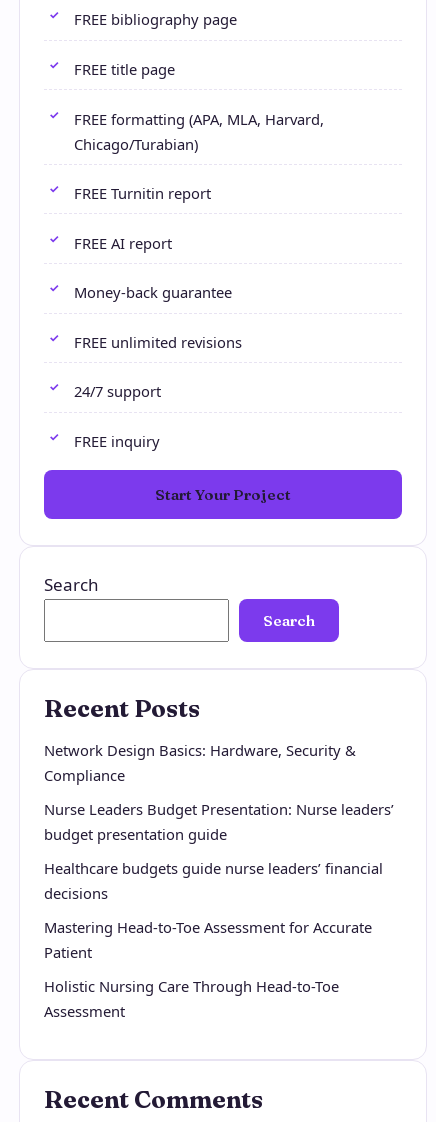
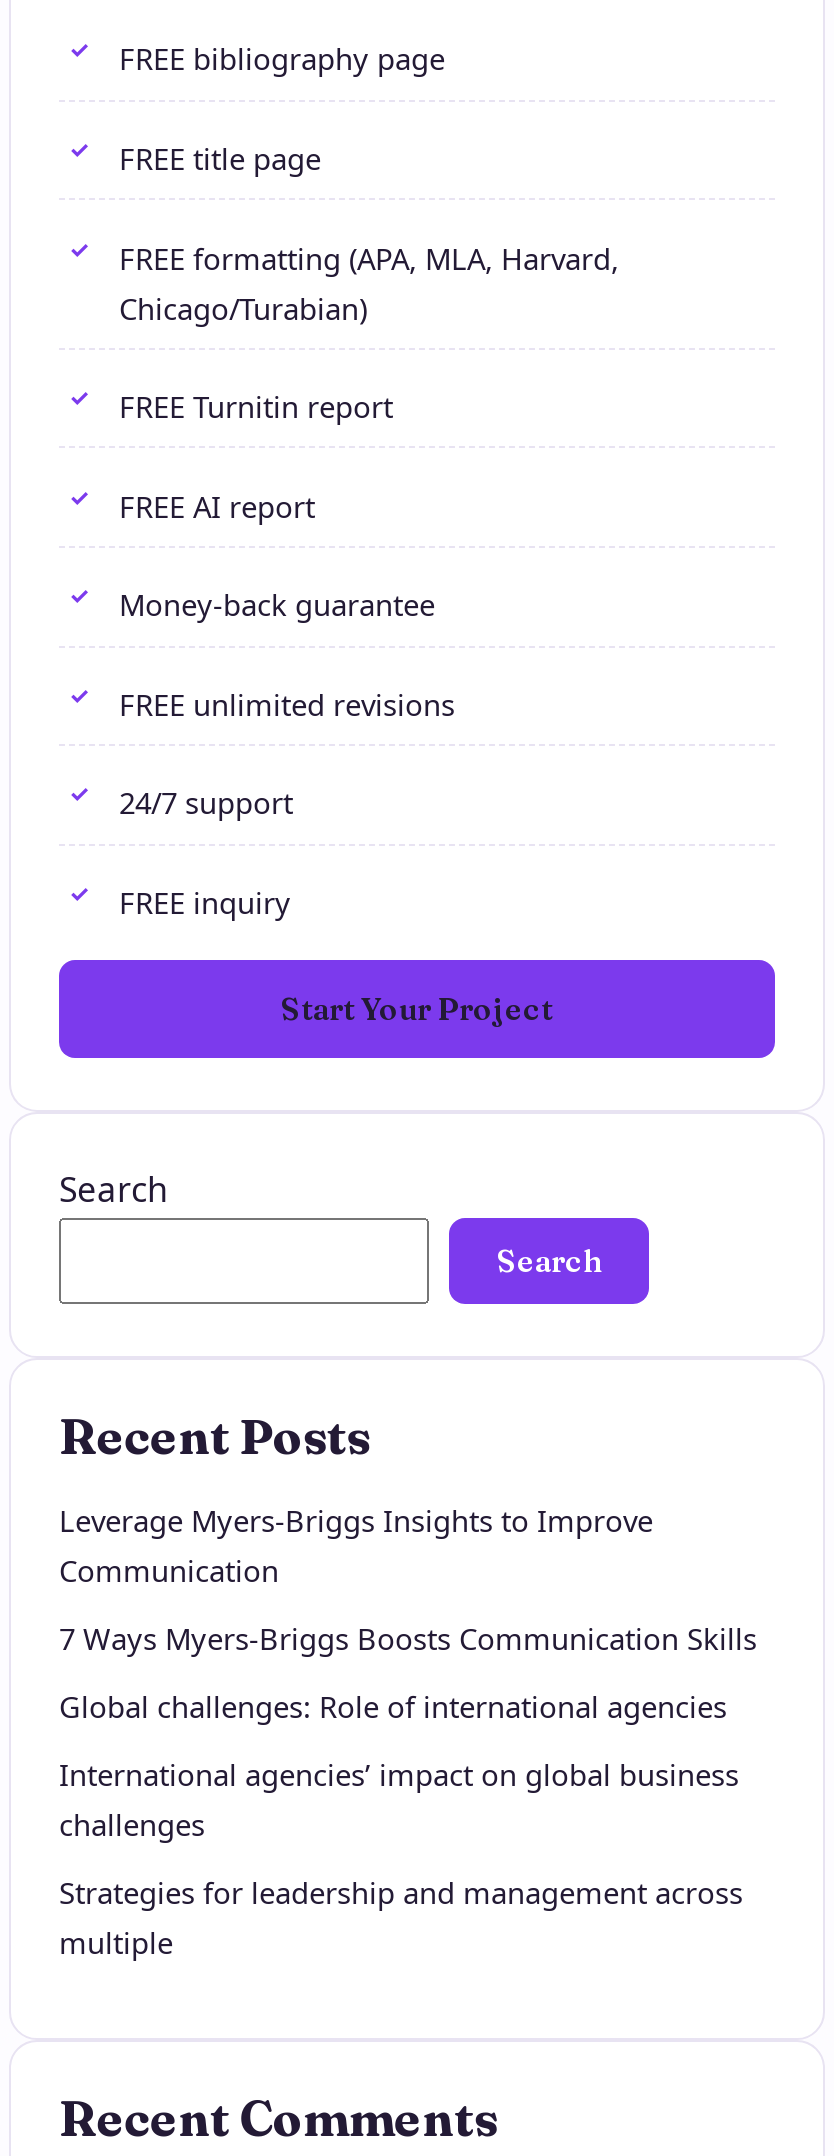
- Network Design Basics: Hardware, Security &
- Compliance
+ Leverage Myers-Briggs Insights to Improve
+ Communication

- Nurse Leaders Budget Presentation: Nurse leaders’
- budget presentation guide
+ 7 Ways Myers-Briggs Boosts Communication Skills

- Healthcare budgets guide nurse leaders’ financial
- decisions
+ Global challenges: Role of international agencies

- Mastering Head-to-Toe Assessment for Accurate
- Patient
+ International agencies’ impact on global business
+ challenges

- Holistic Nursing Care Through Head-to-Toe
- Assessment
+ Strategies for leadership and management across
+ multiple
